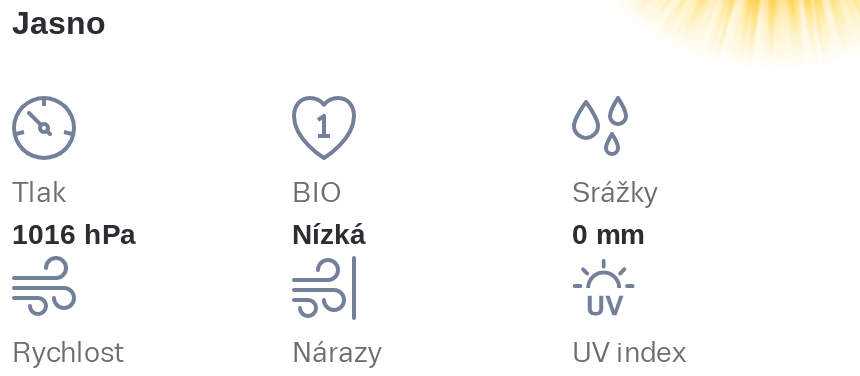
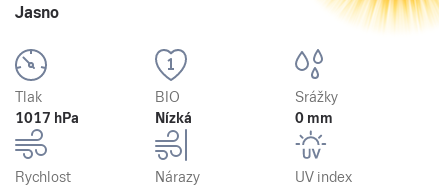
- 1016 hPa
+ 1017 hPa
